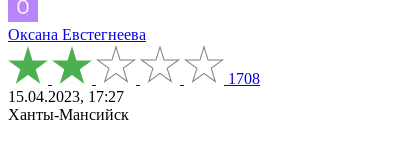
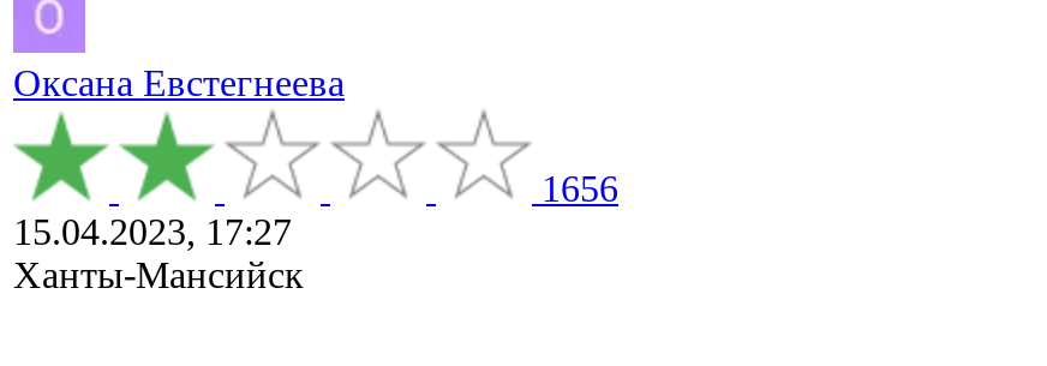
- 1708
+ 1656
